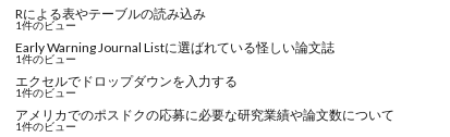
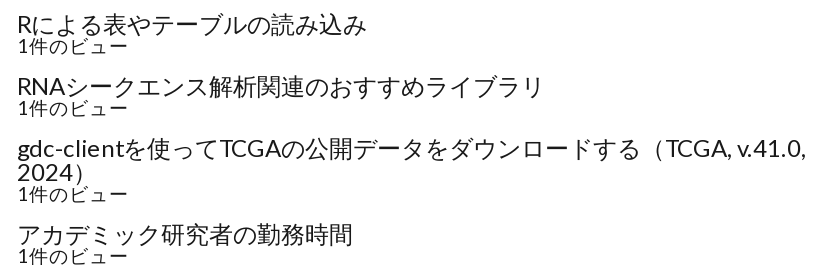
- Early Warning Journal Listに選ばれている怪しい論文誌
+ RNAシークエンス解析関連のおすすめライブラリ

- エクセルでドロップダウンを入力する
+ gdc-clientを使ってTCGAの公開データをダウンロードする（TCGA, v.41.0,
+ 2024）

- アメリカでのポスドクの応募に必要な研究業績や論文数について
+ アカデミック研究者の勤務時間
